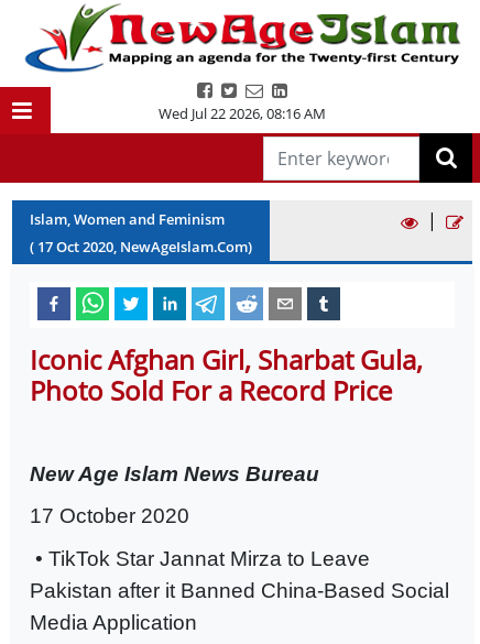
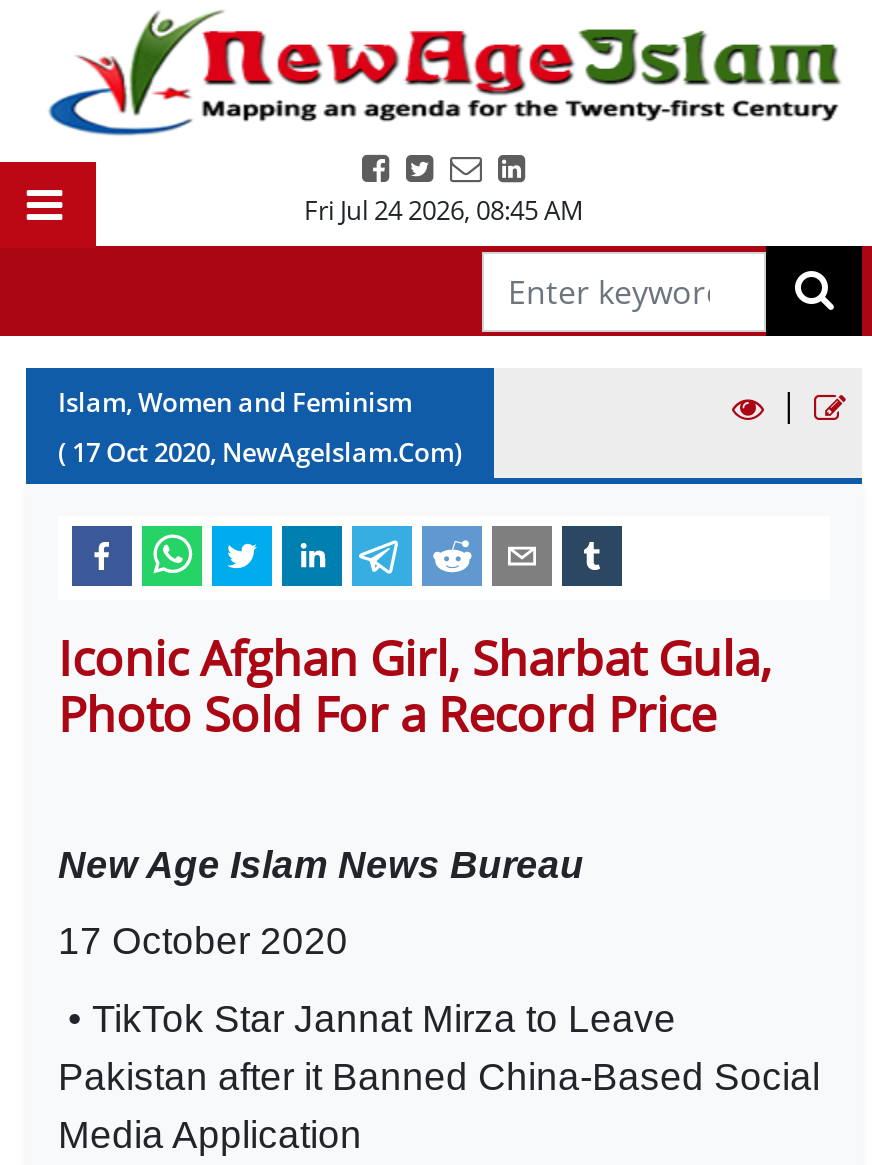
- Wed Jul 22 2026, 08:16 AM
+ Fri Jul 24 2026, 08:45 AM
